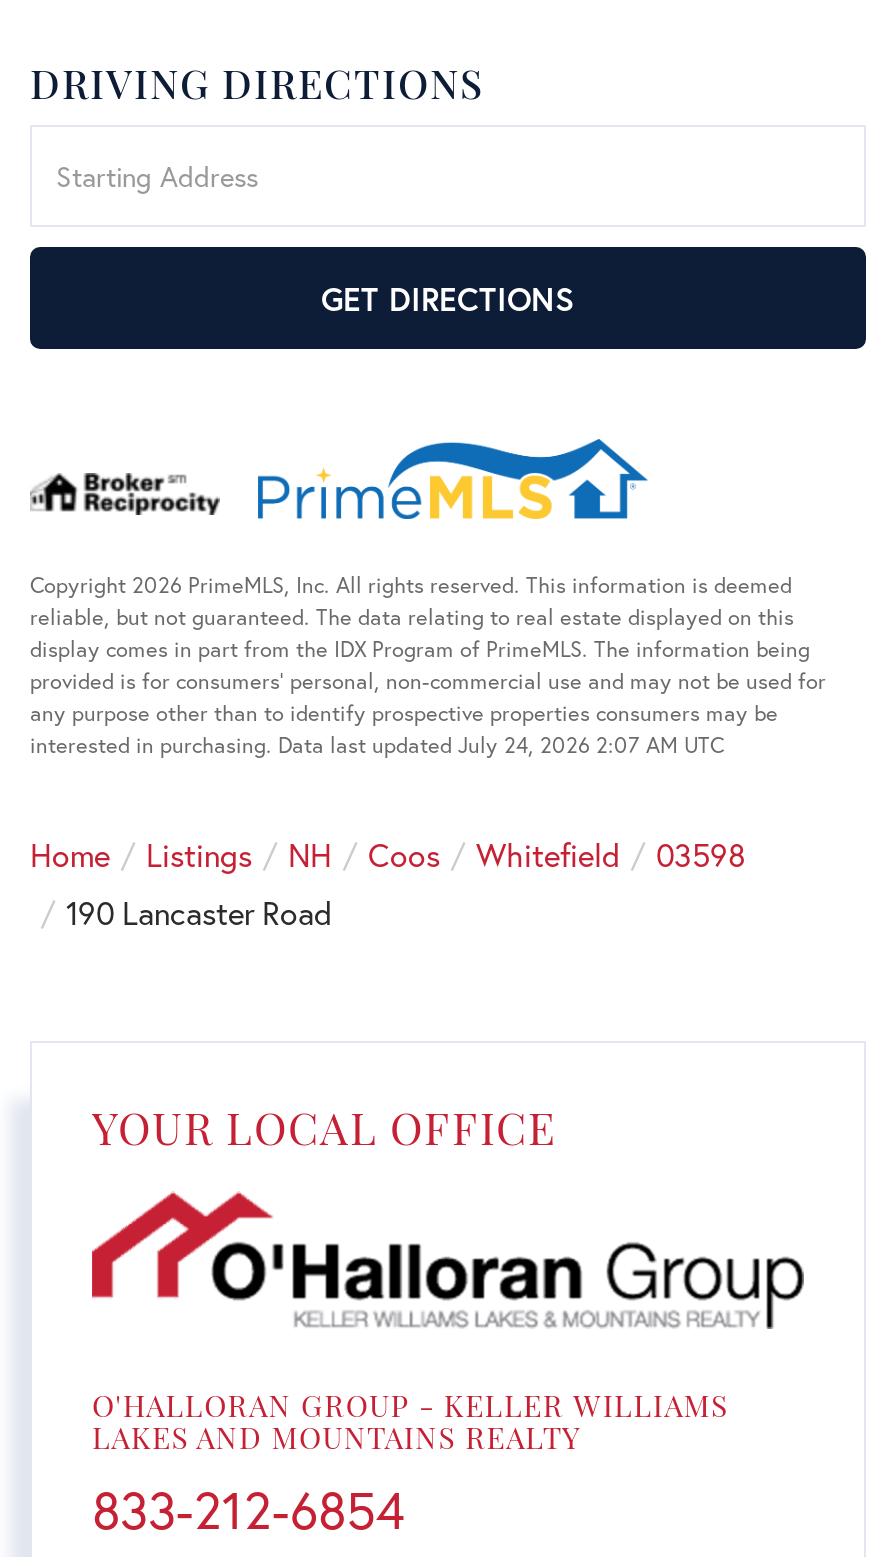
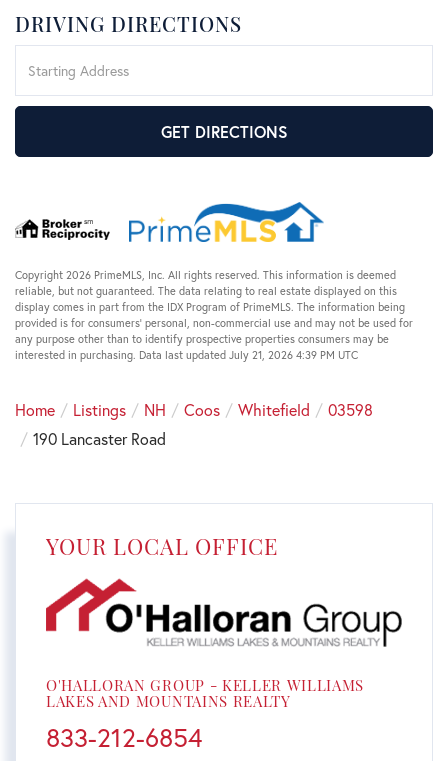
- interested in purchasing. Data last updated July 24, 2026 2:07 AM UTC
+ interested in purchasing. Data last updated July 21, 2026 4:39 PM UTC
